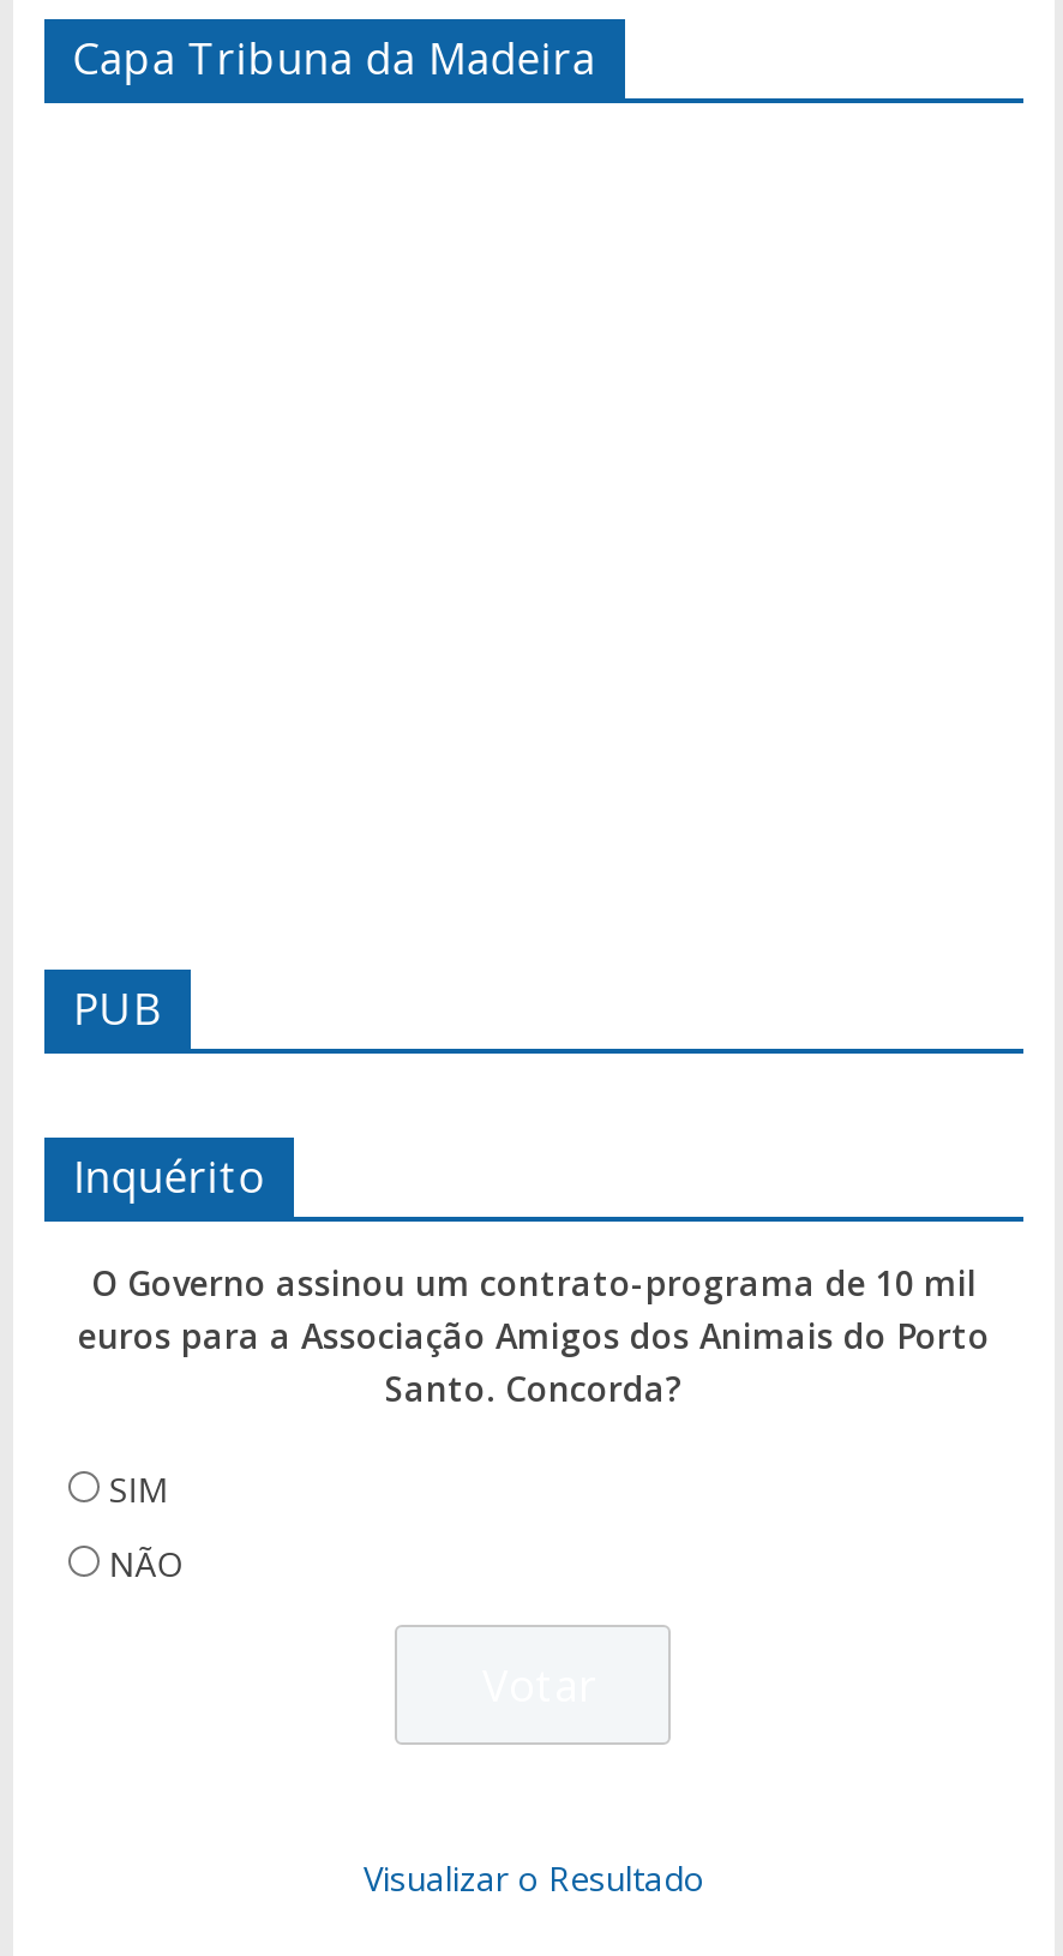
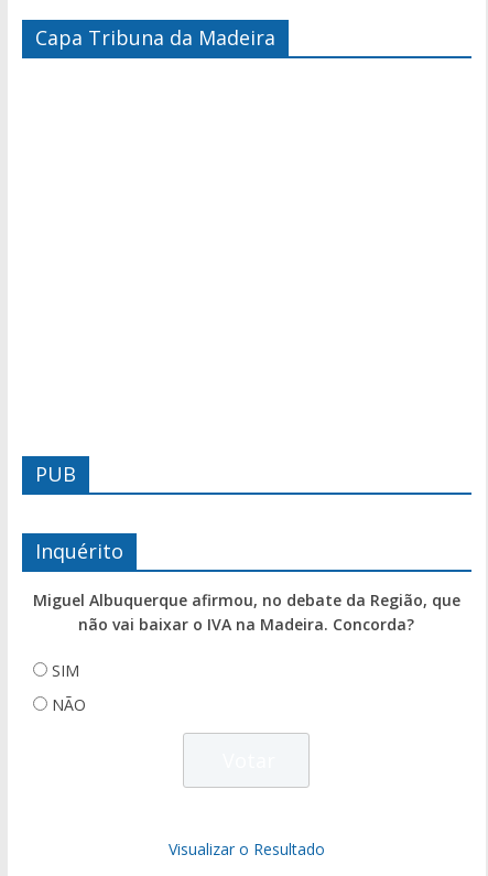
- O Governo assinou um contrato-programa de 10 mil
- euros para a Associação Amigos dos Animais do Porto
- Santo. Concorda?
+ Miguel Albuquerque afirmou, no debate da Região, que
+ não vai baixar o IVA na Madeira. Concorda?
